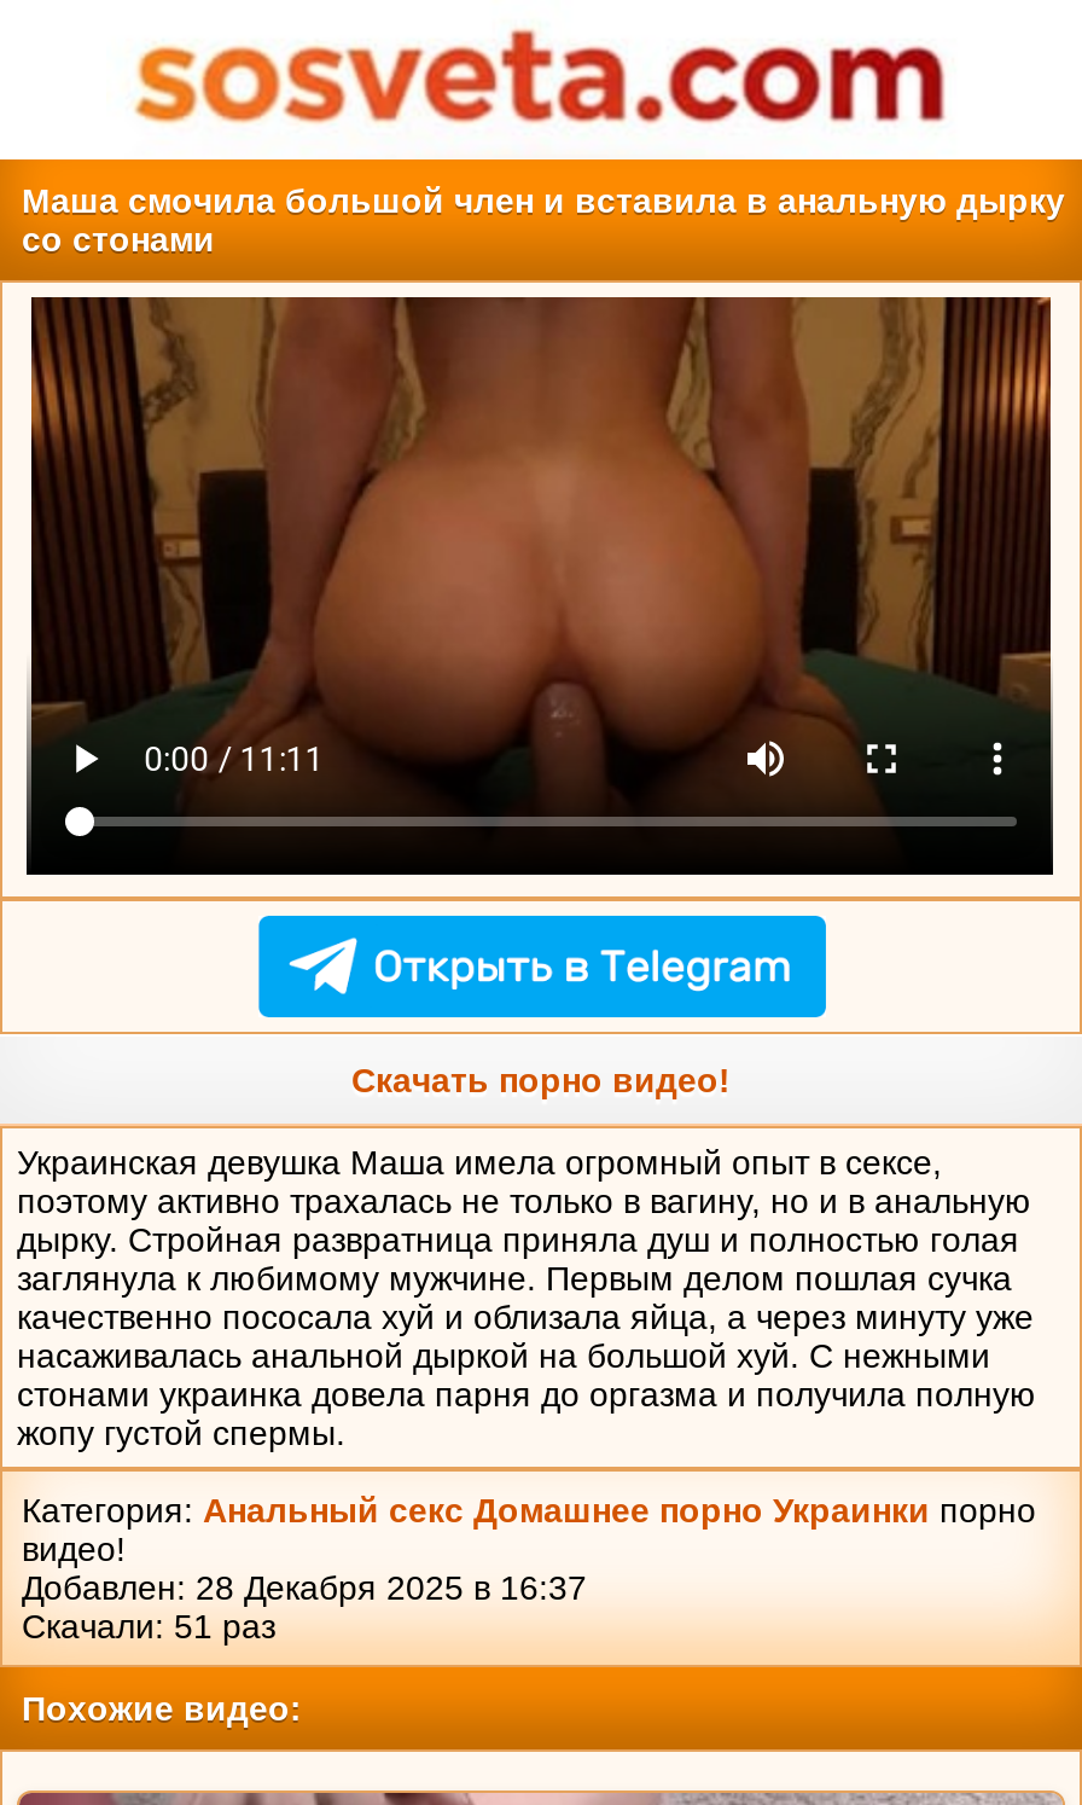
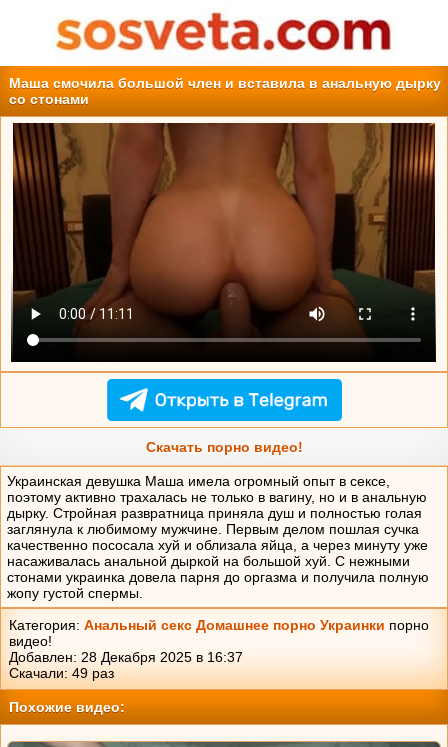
- Скачали: 51 раз
+ Скачали: 49 раз
